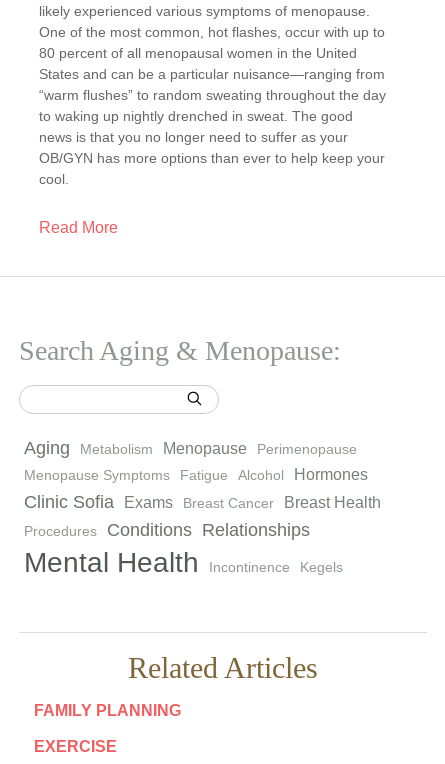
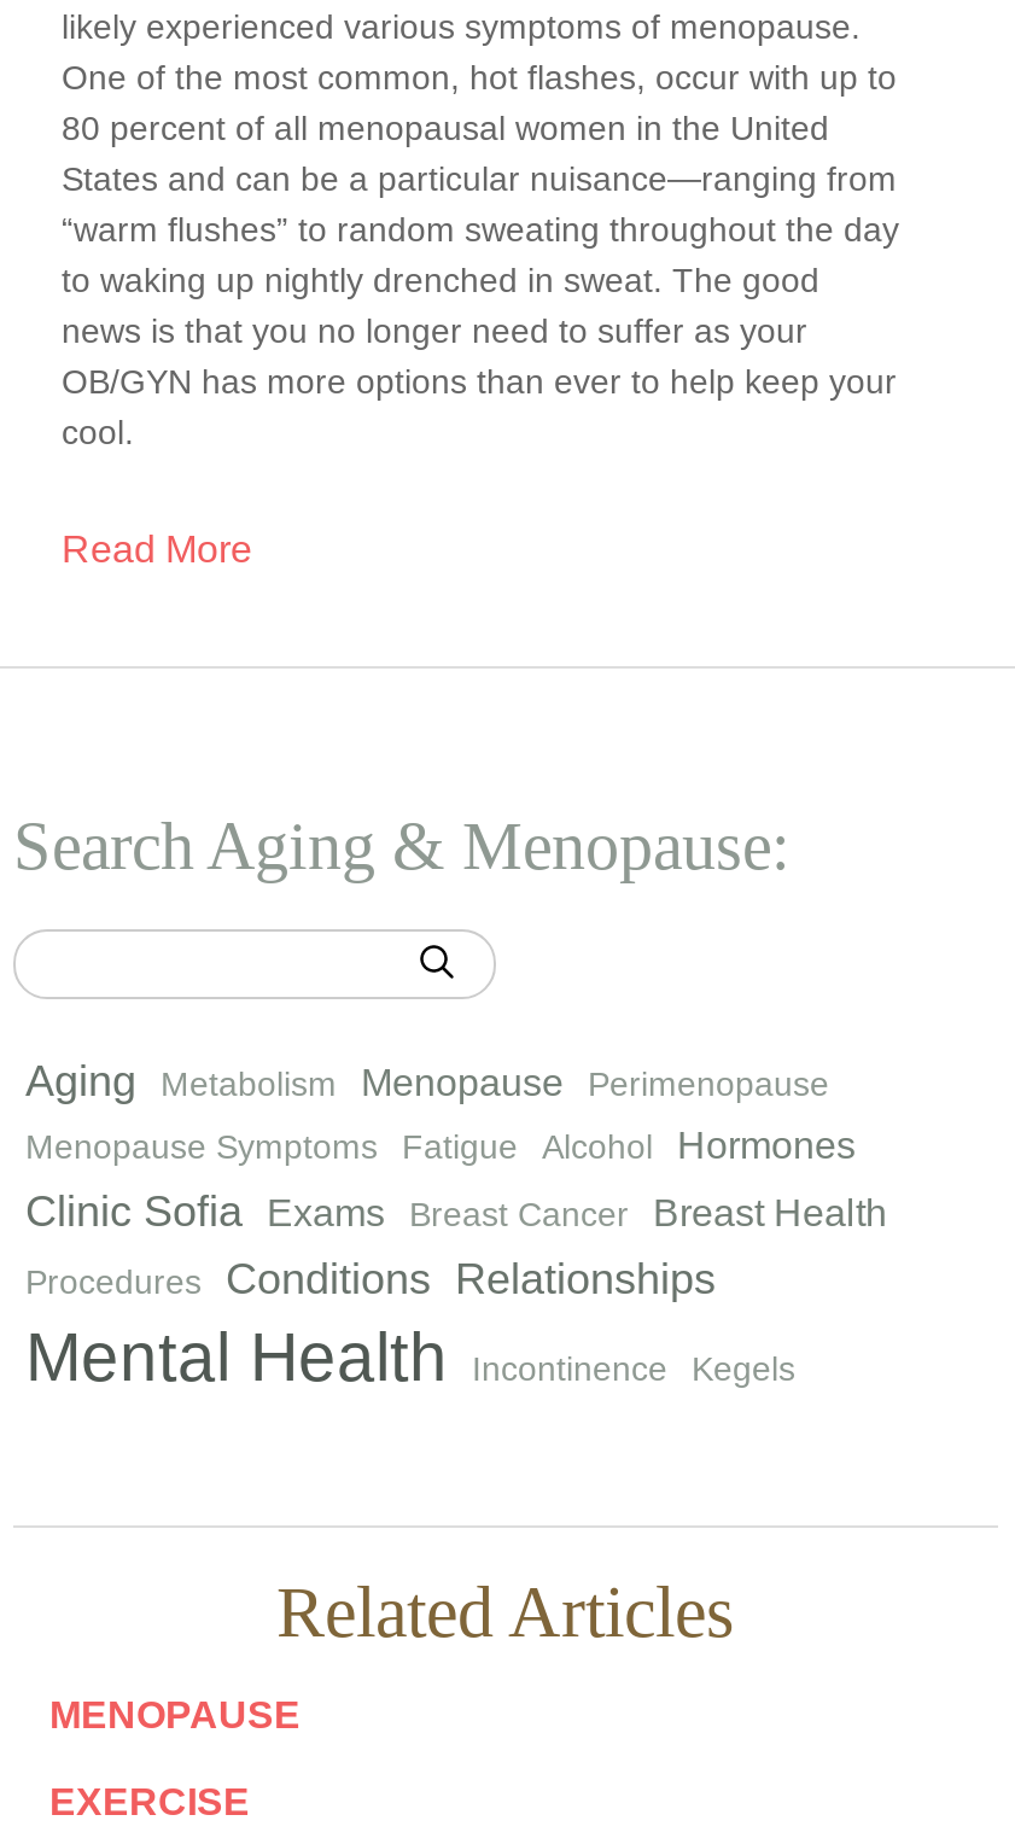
- FAMILY PLANNING
+ MENOPAUSE
